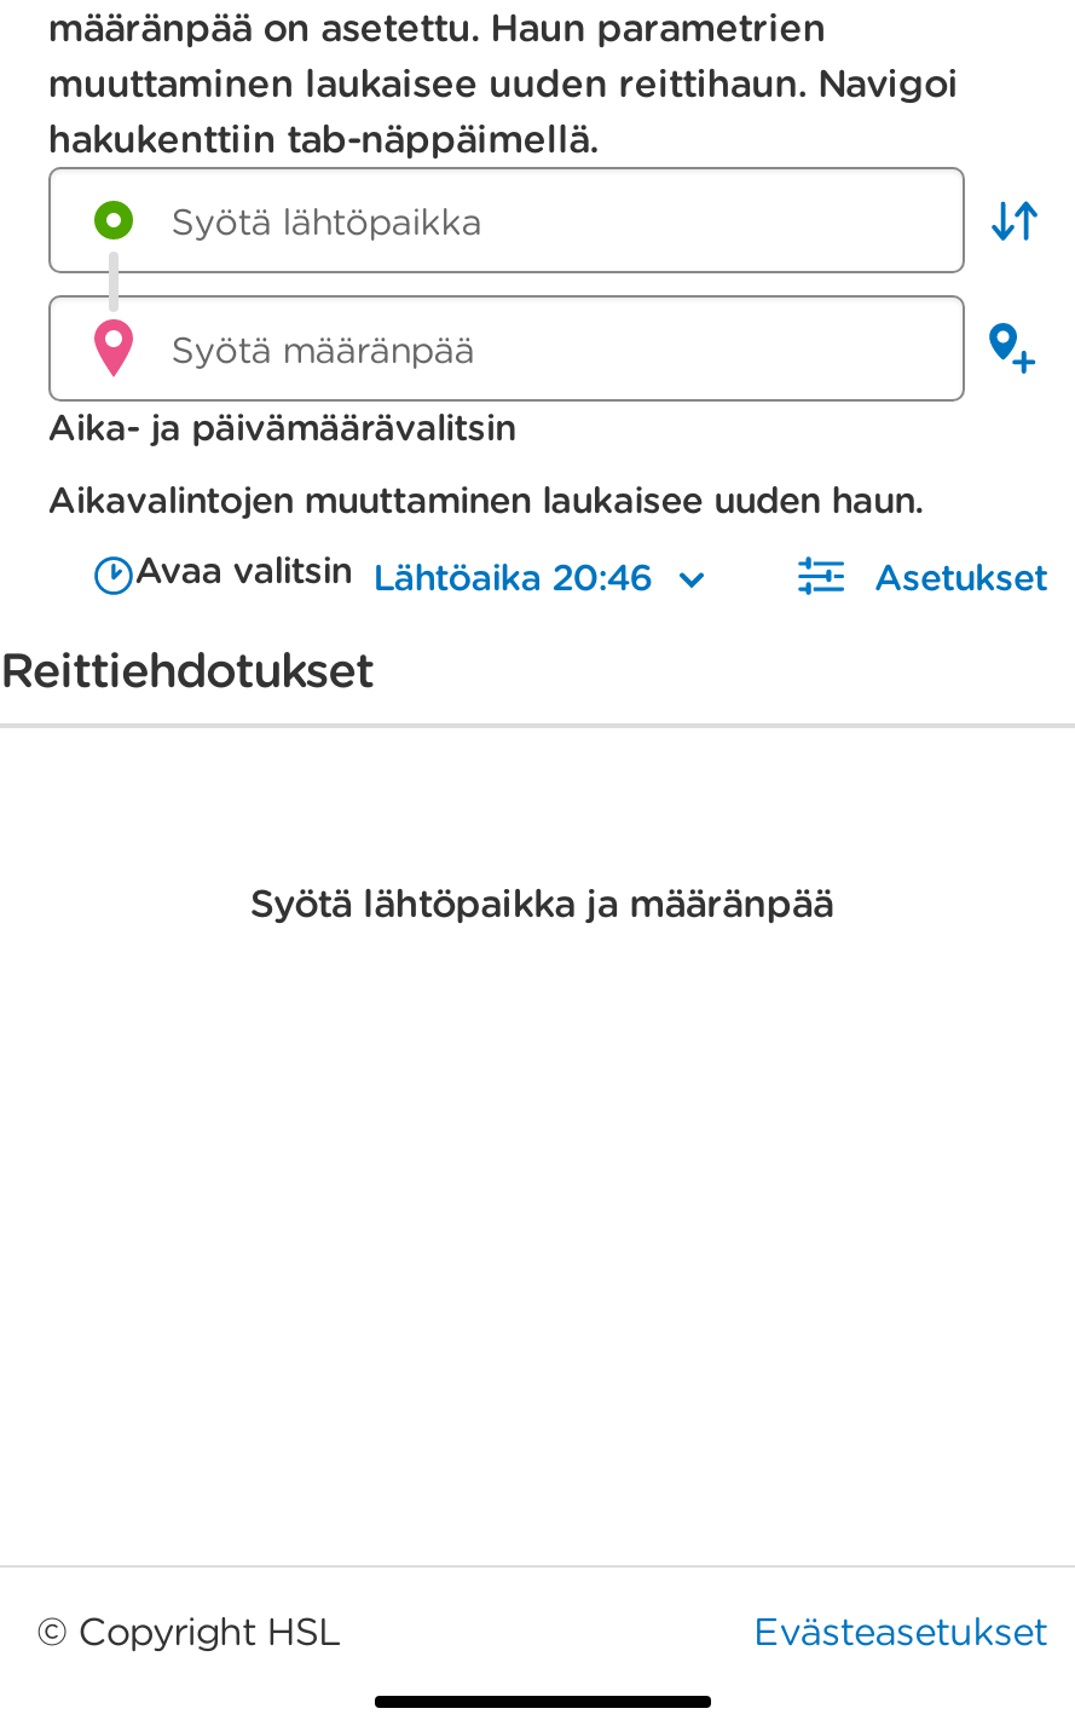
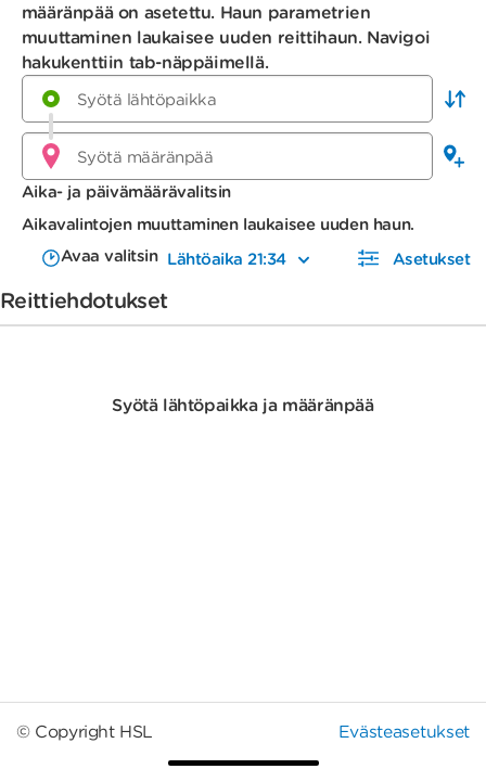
- Avaa valitsin Lähtöaika 20:46
+ Avaa valitsin Lähtöaika 21:34
